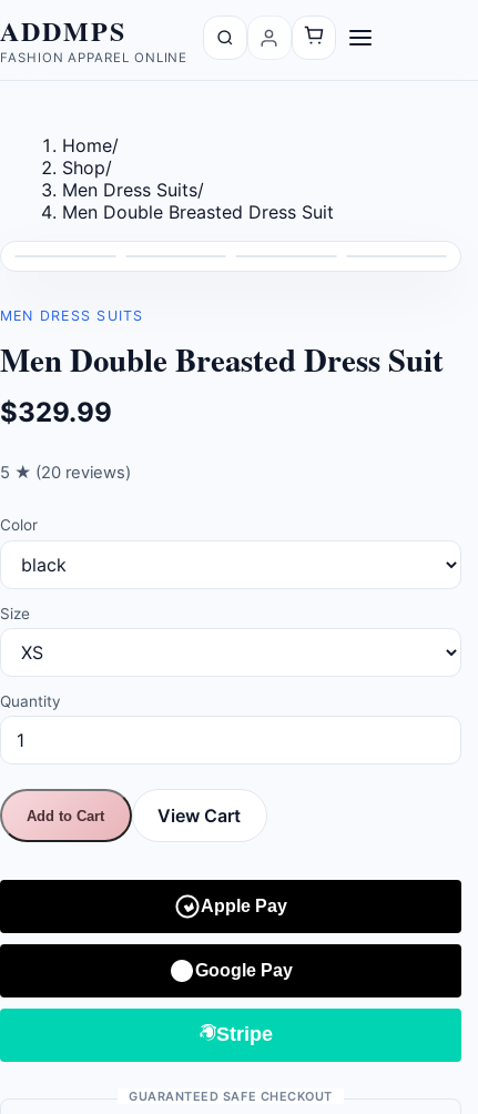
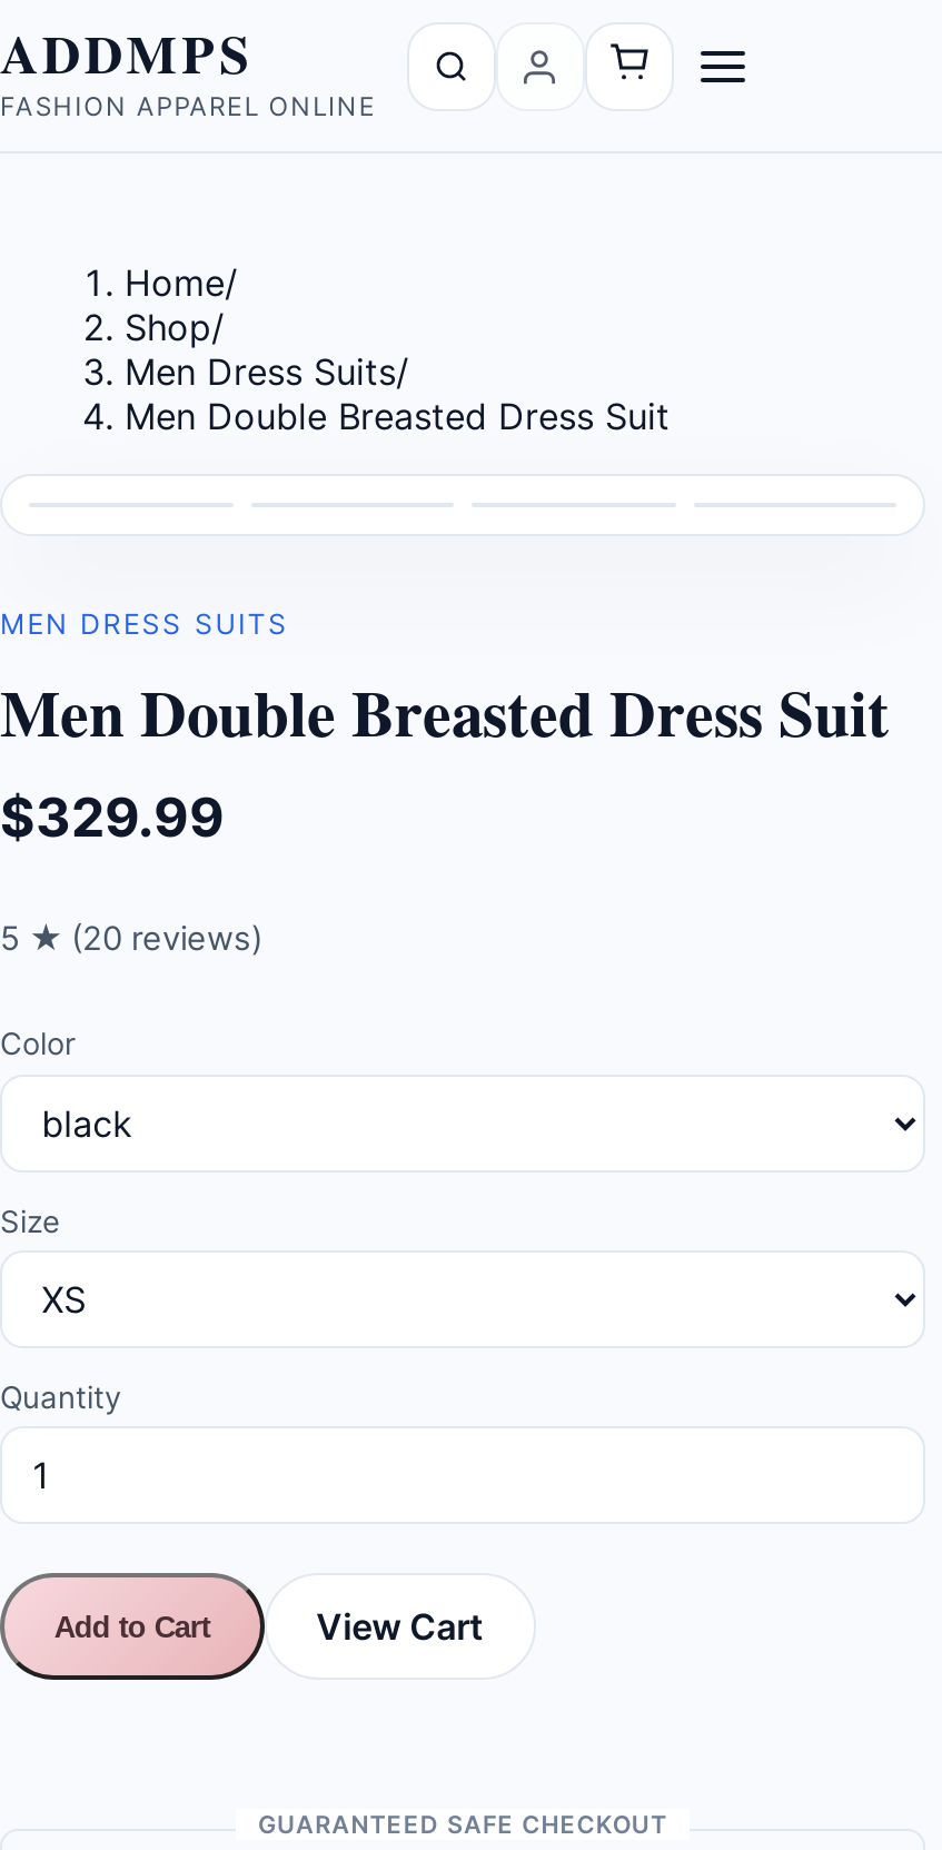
- Apple Pay
- Google Pay
- Stripe
